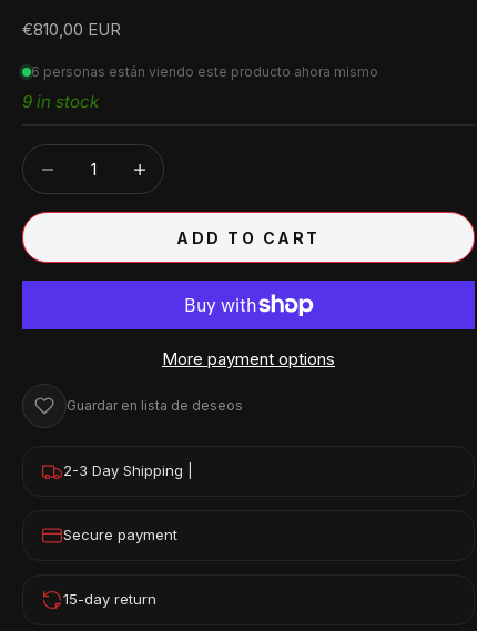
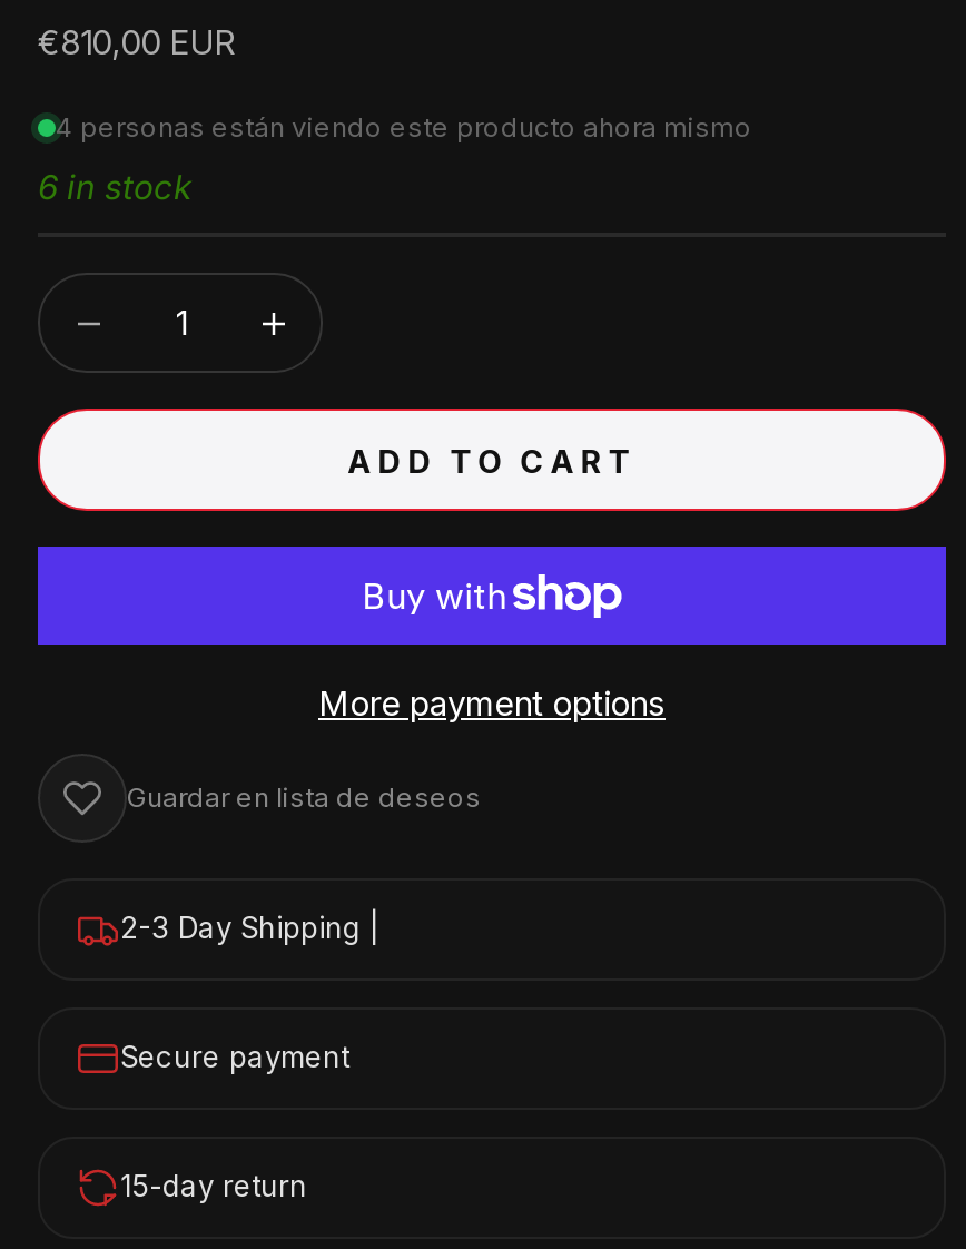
- 6 personas están viendo este producto ahora mismo
+ 4 personas están viendo este producto ahora mismo

- 9 in stock
+ 6 in stock
